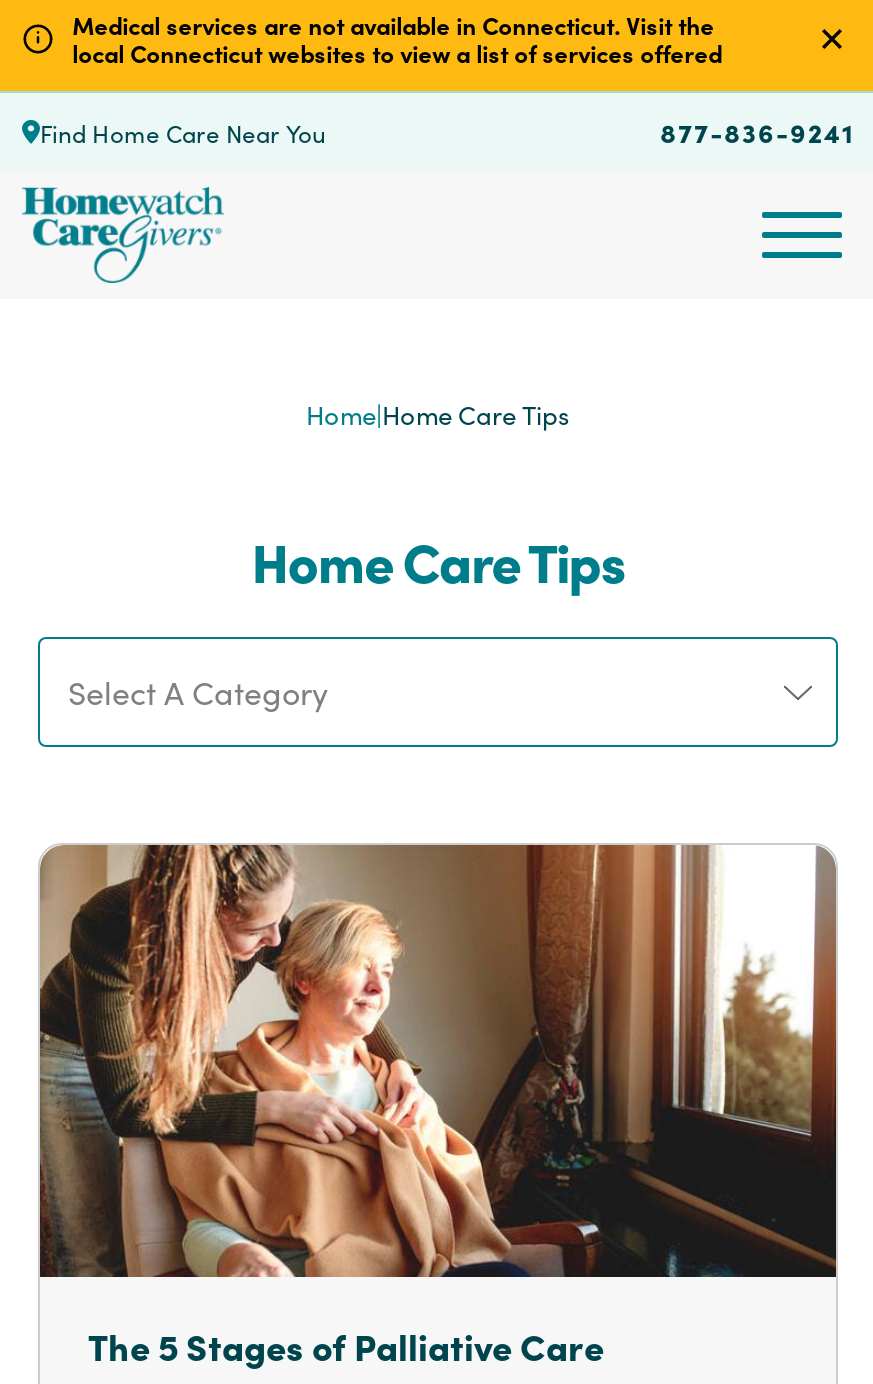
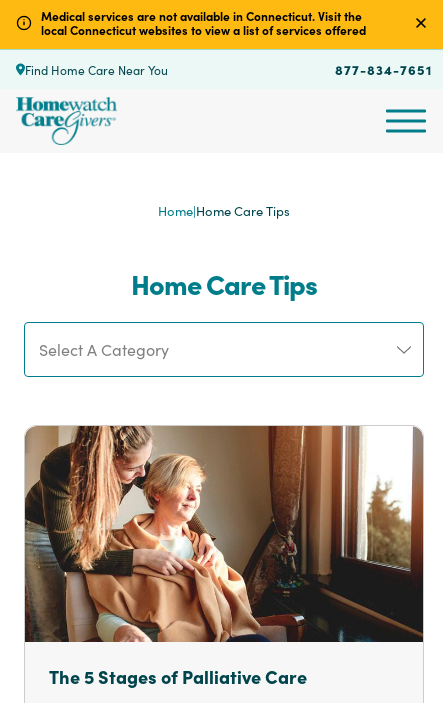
- 877-836-9241
+ 877-834-7651
